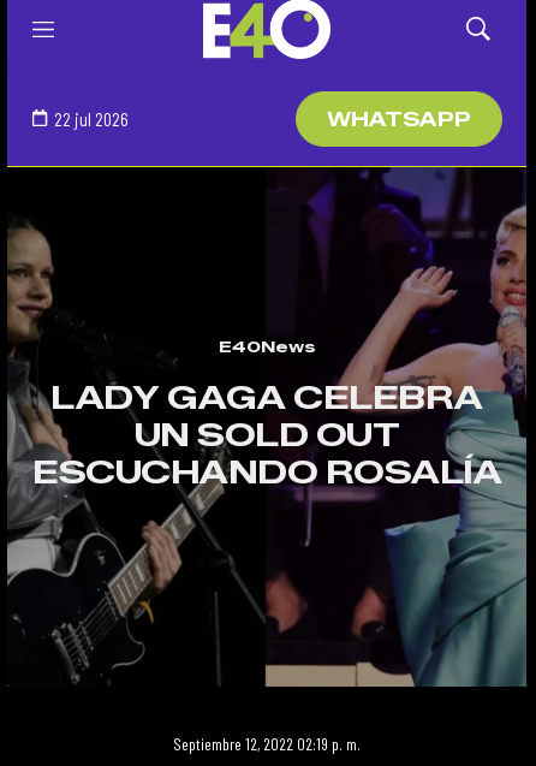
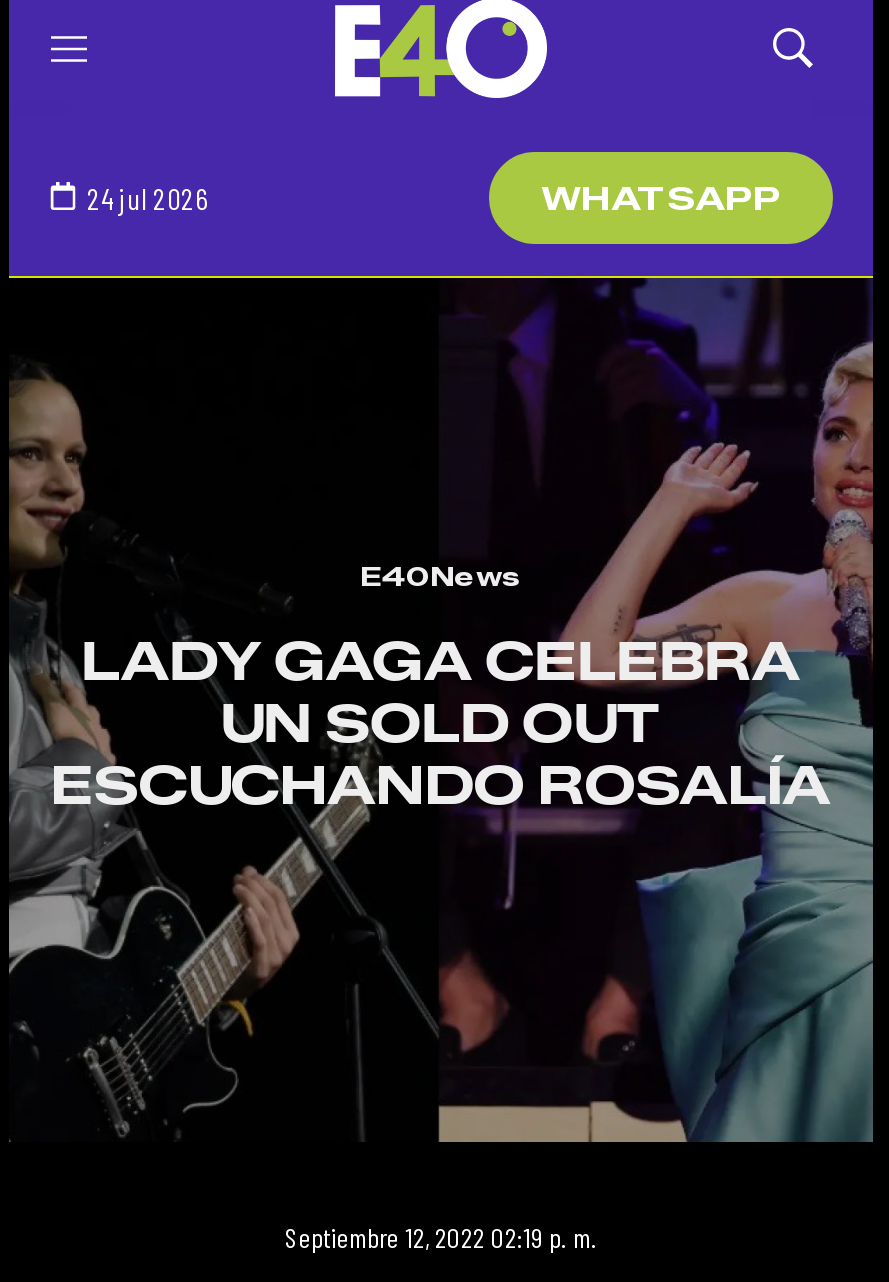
- 22 jul 2026
+ 24 jul 2026
